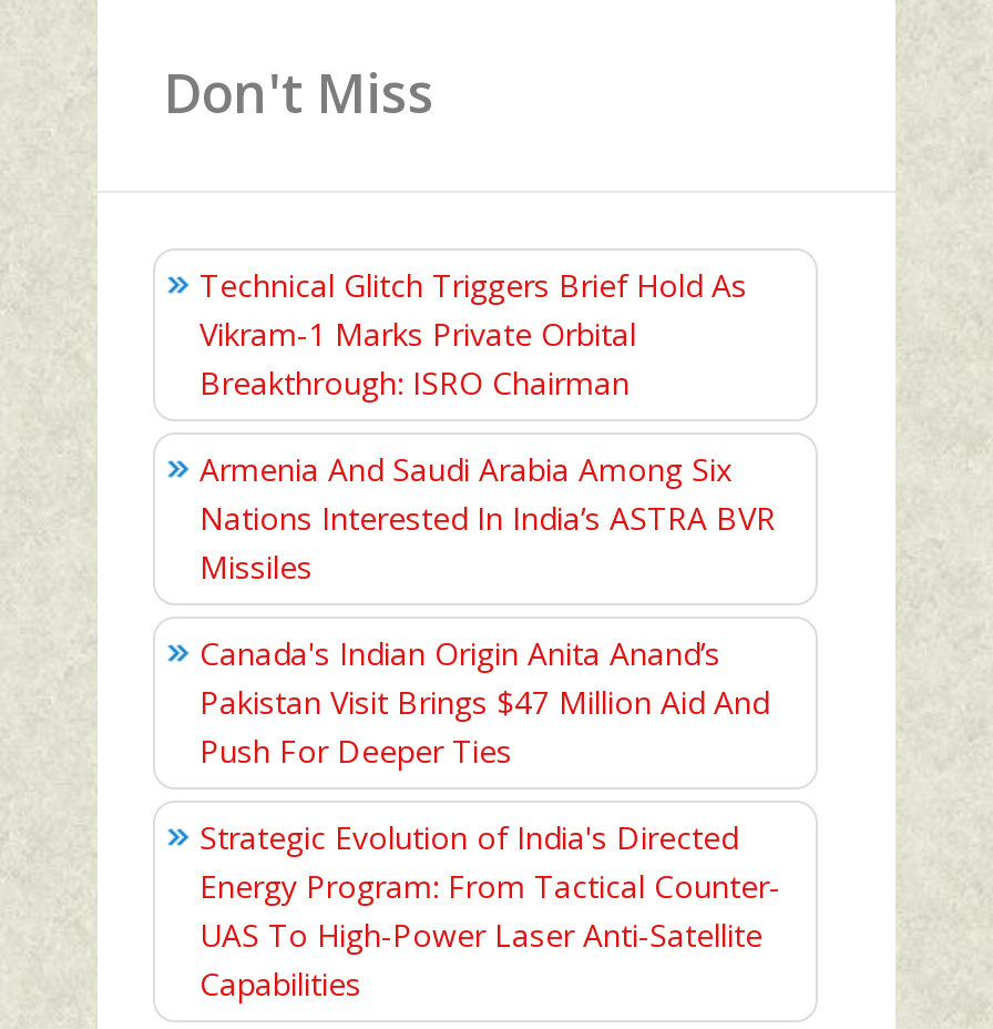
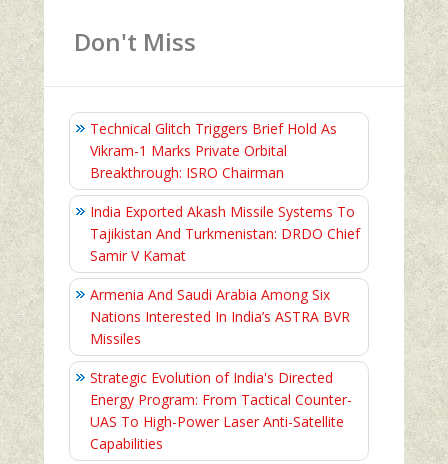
+ India Exported Akash Missile Systems To
+ Tajikistan And Turkmenistan: DRDO Chief
+ Samir V Kamat

moved down: Armenia And Saudi Arabia Among Six | Nations Interested In India’s ASTRA BVR | Missiles

- Canada's Indian Origin Anita Anand’s
- Pakistan Visit Brings $47 Million Aid And
- Push For Deeper Ties
